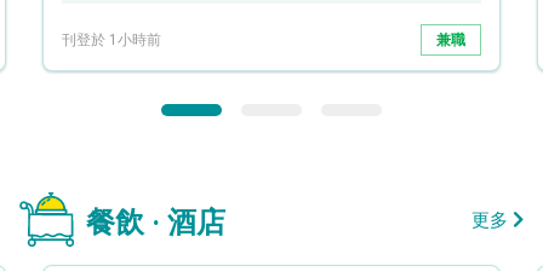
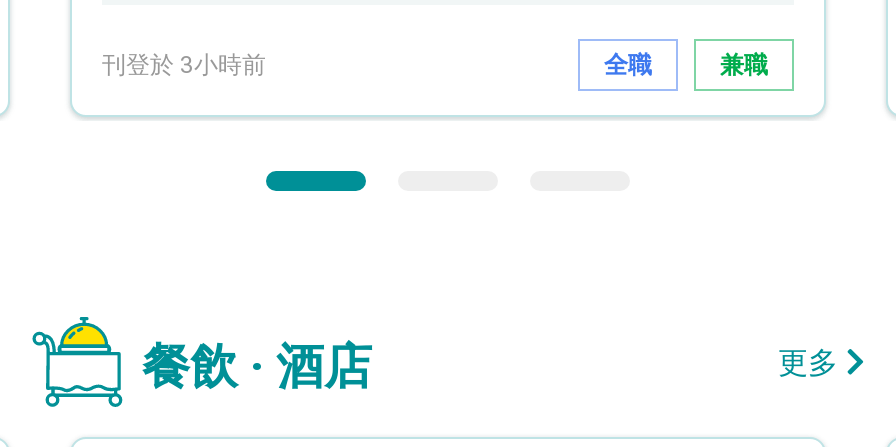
- 刊登於 1小時前
+ 刊登於 3小時前
+ 全職
